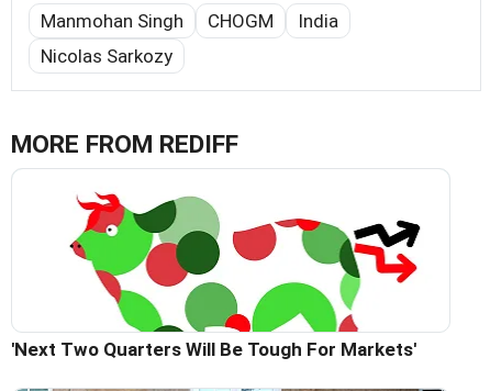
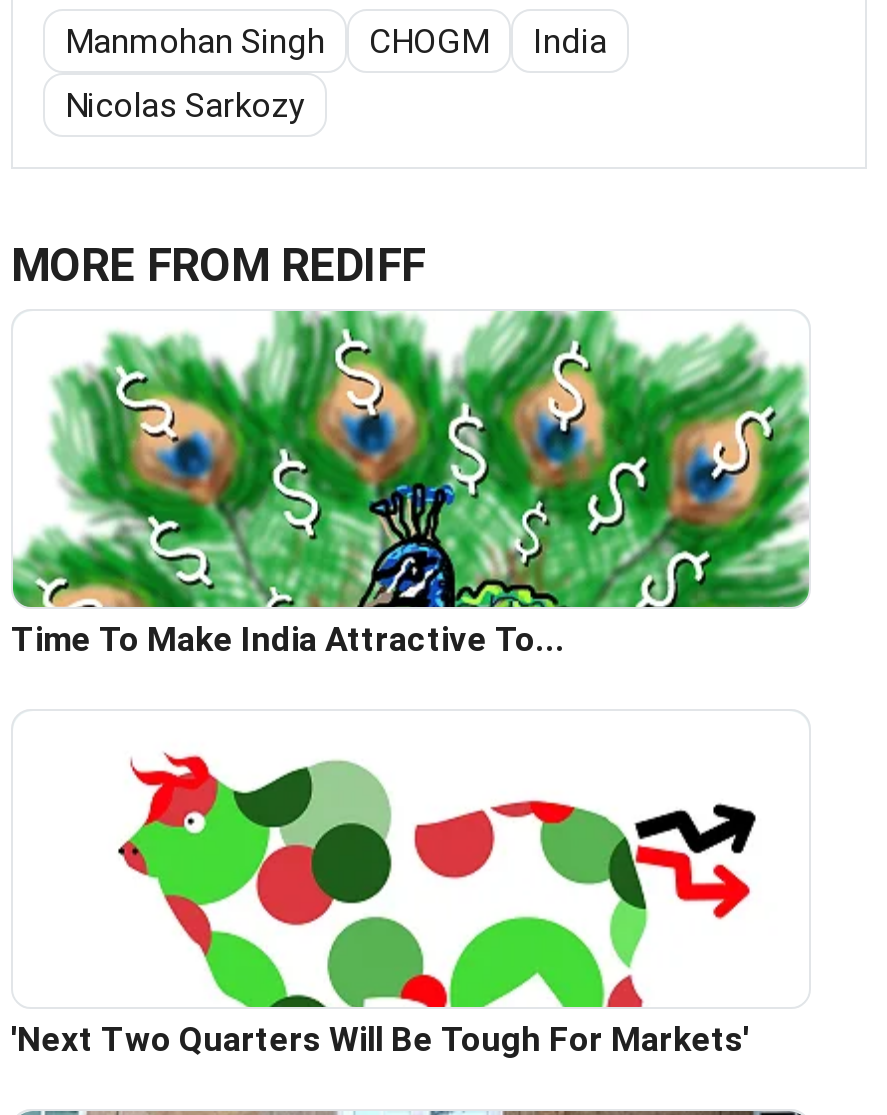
+ [image]
+ Time To Make India Attractive To...
